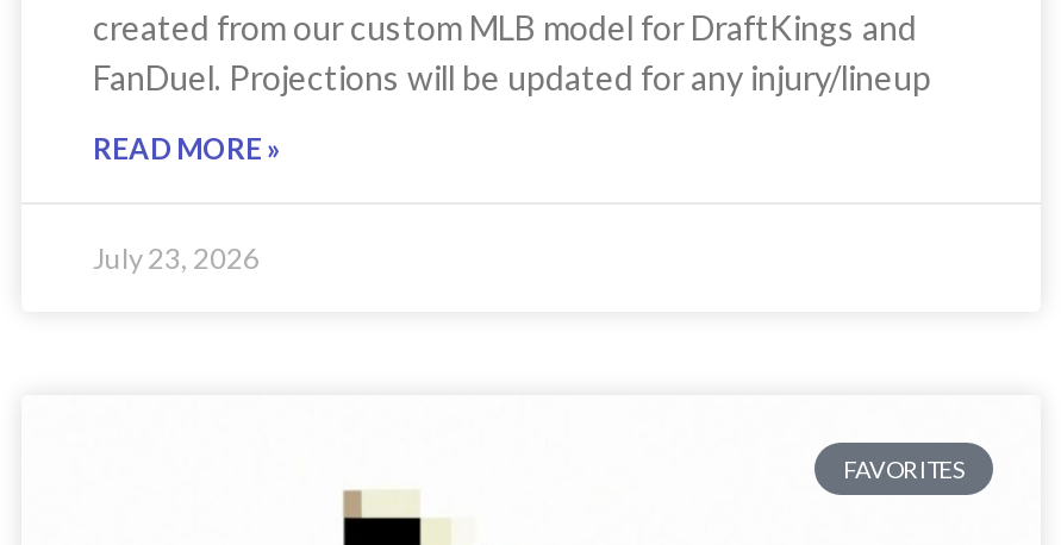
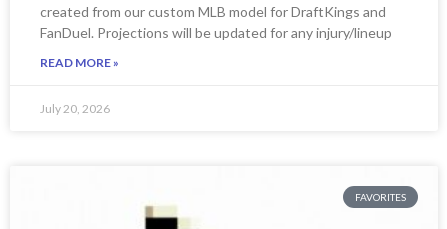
- July 23, 2026
+ July 20, 2026
